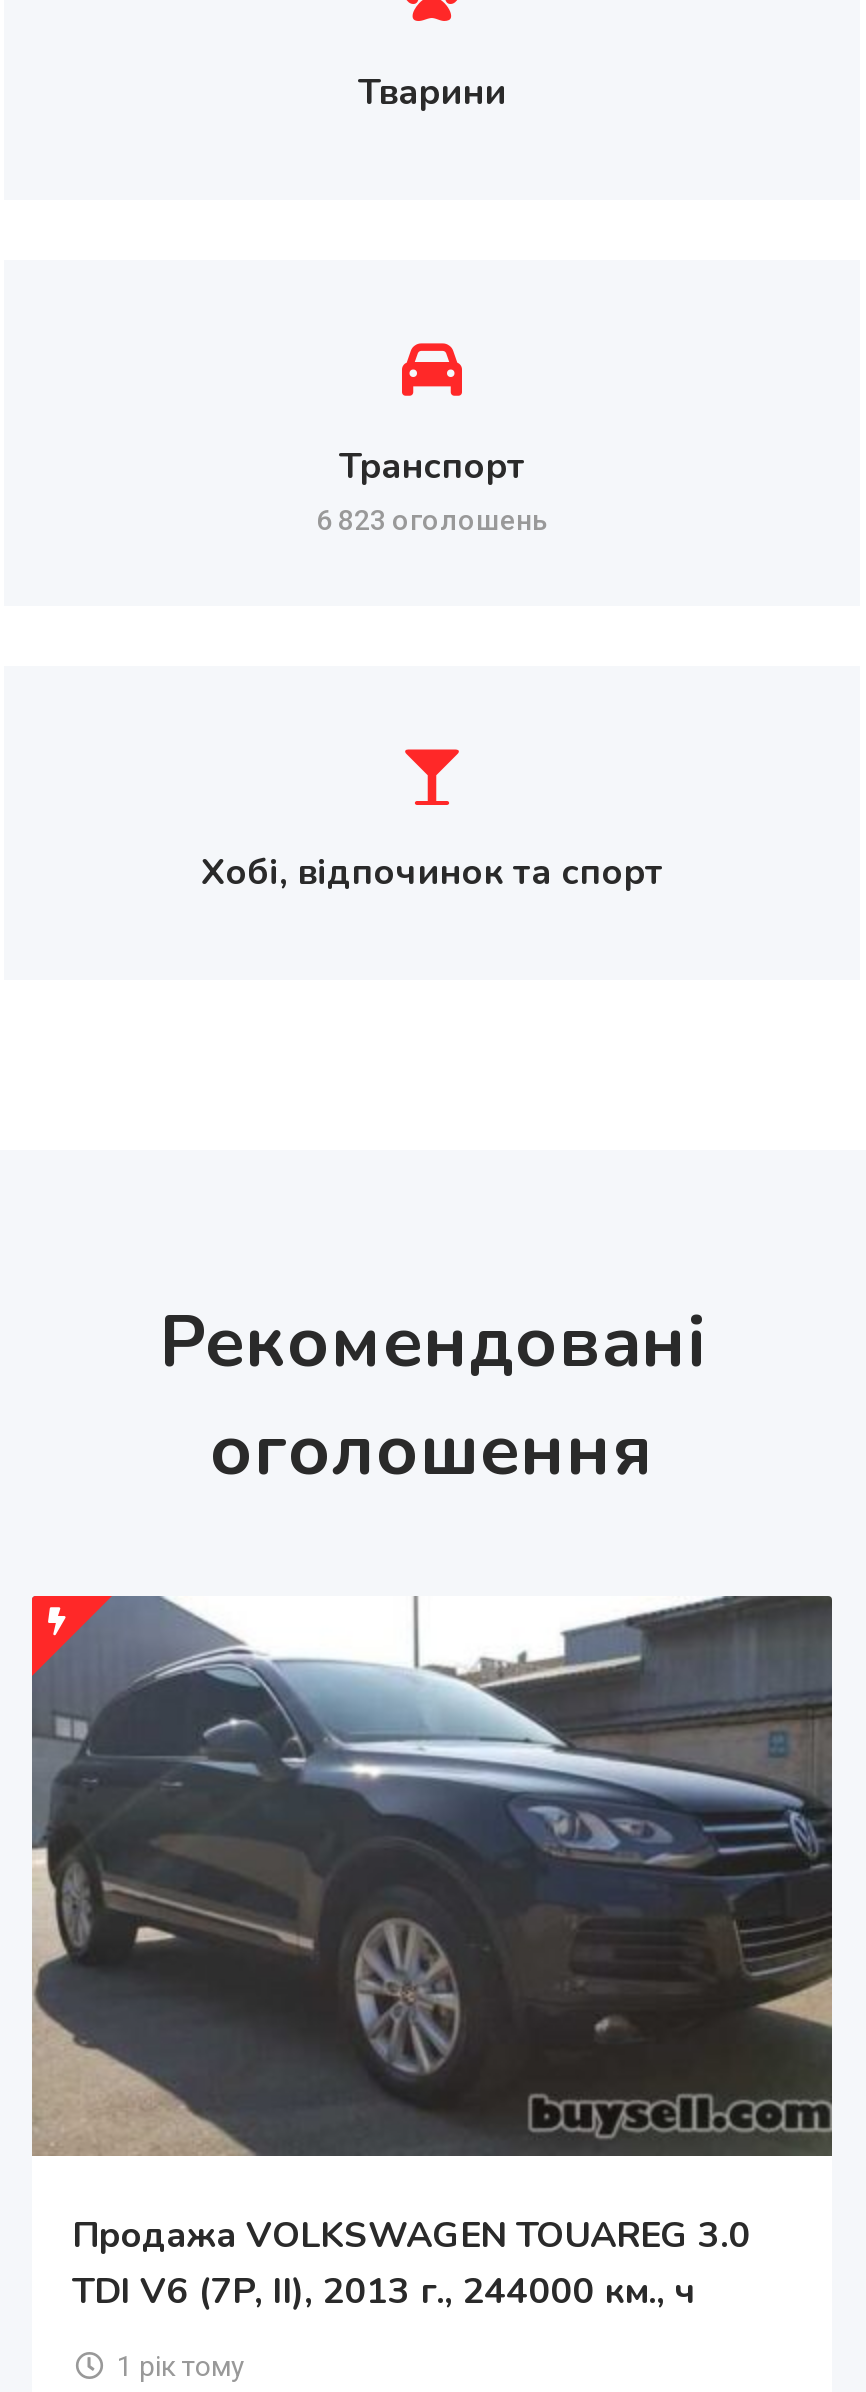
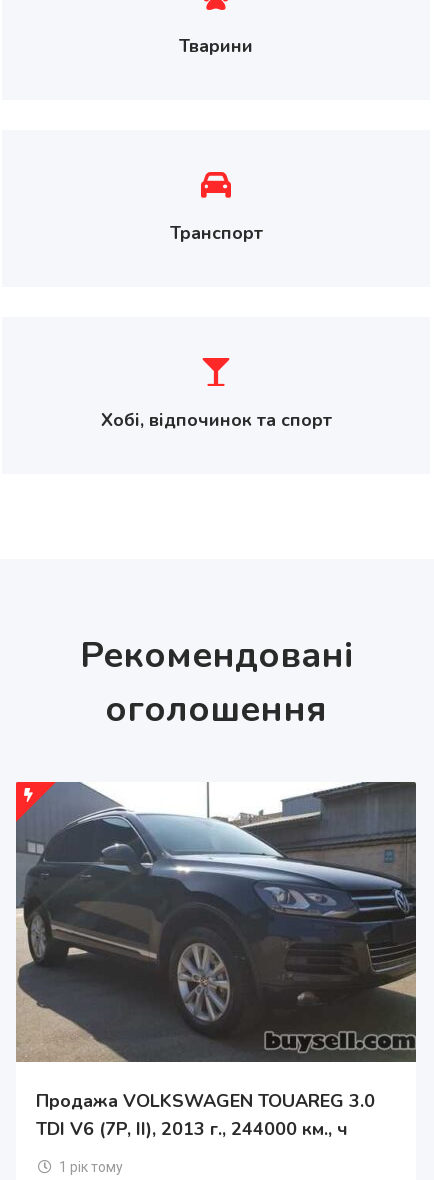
- 6 823 оголошень
